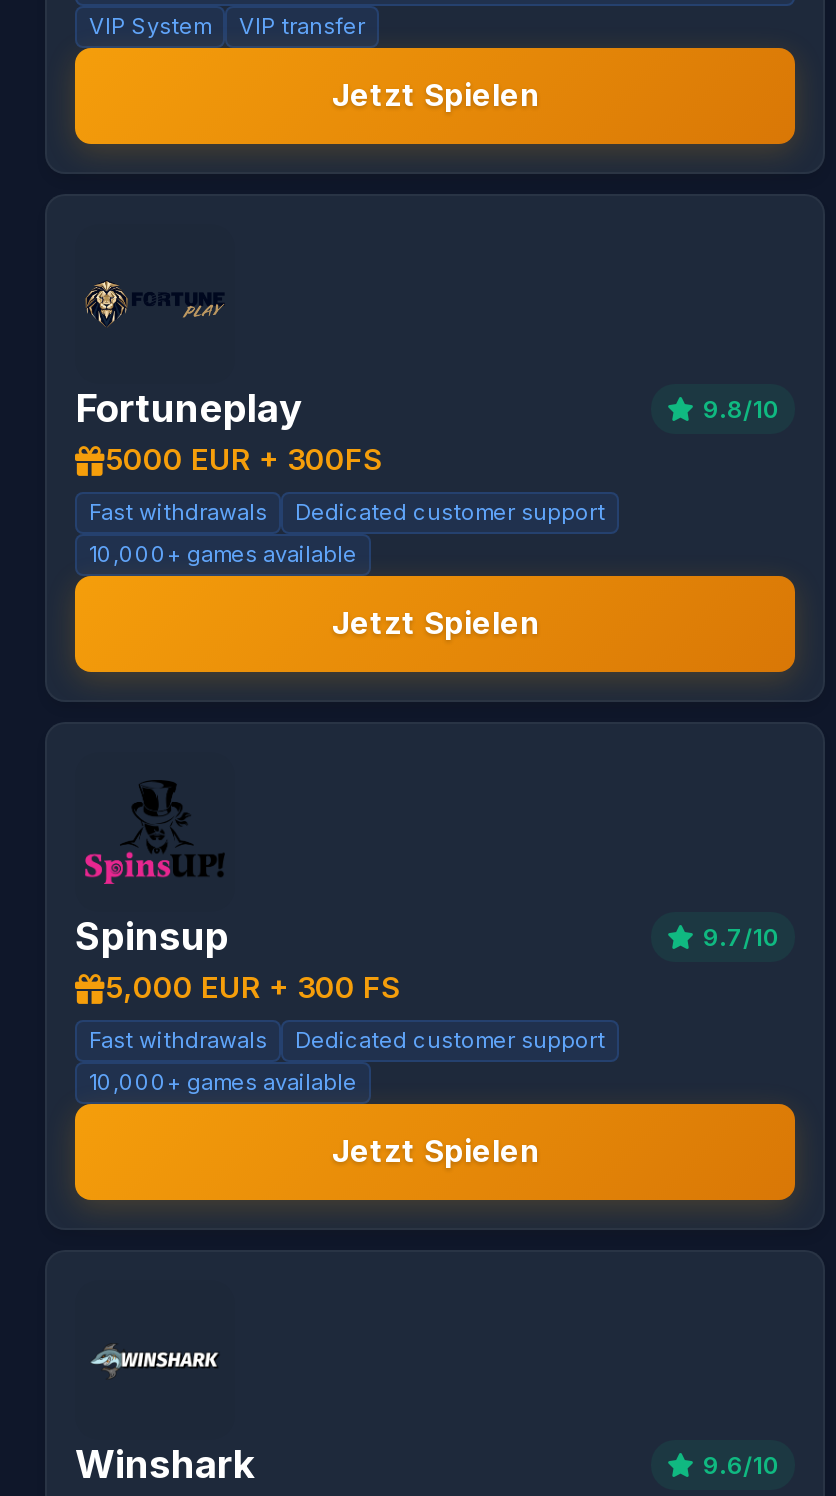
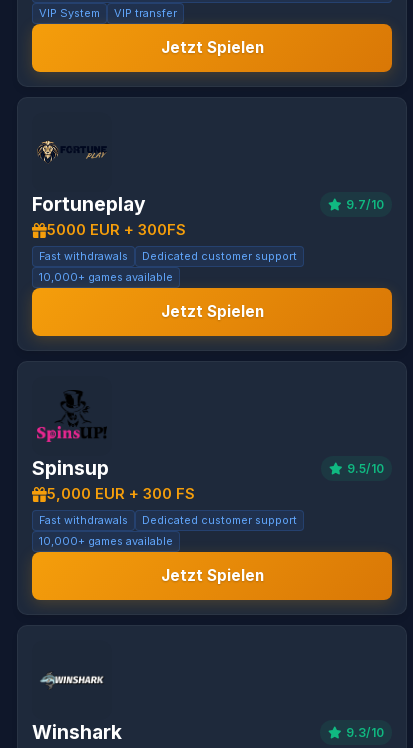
- 9.8/10
+ 9.7/10

- 9.7/10
+ 9.5/10

- 9.6/10
+ 9.3/10
